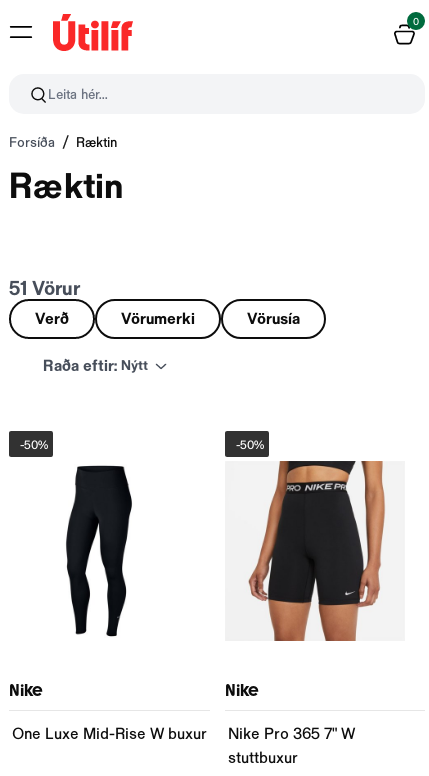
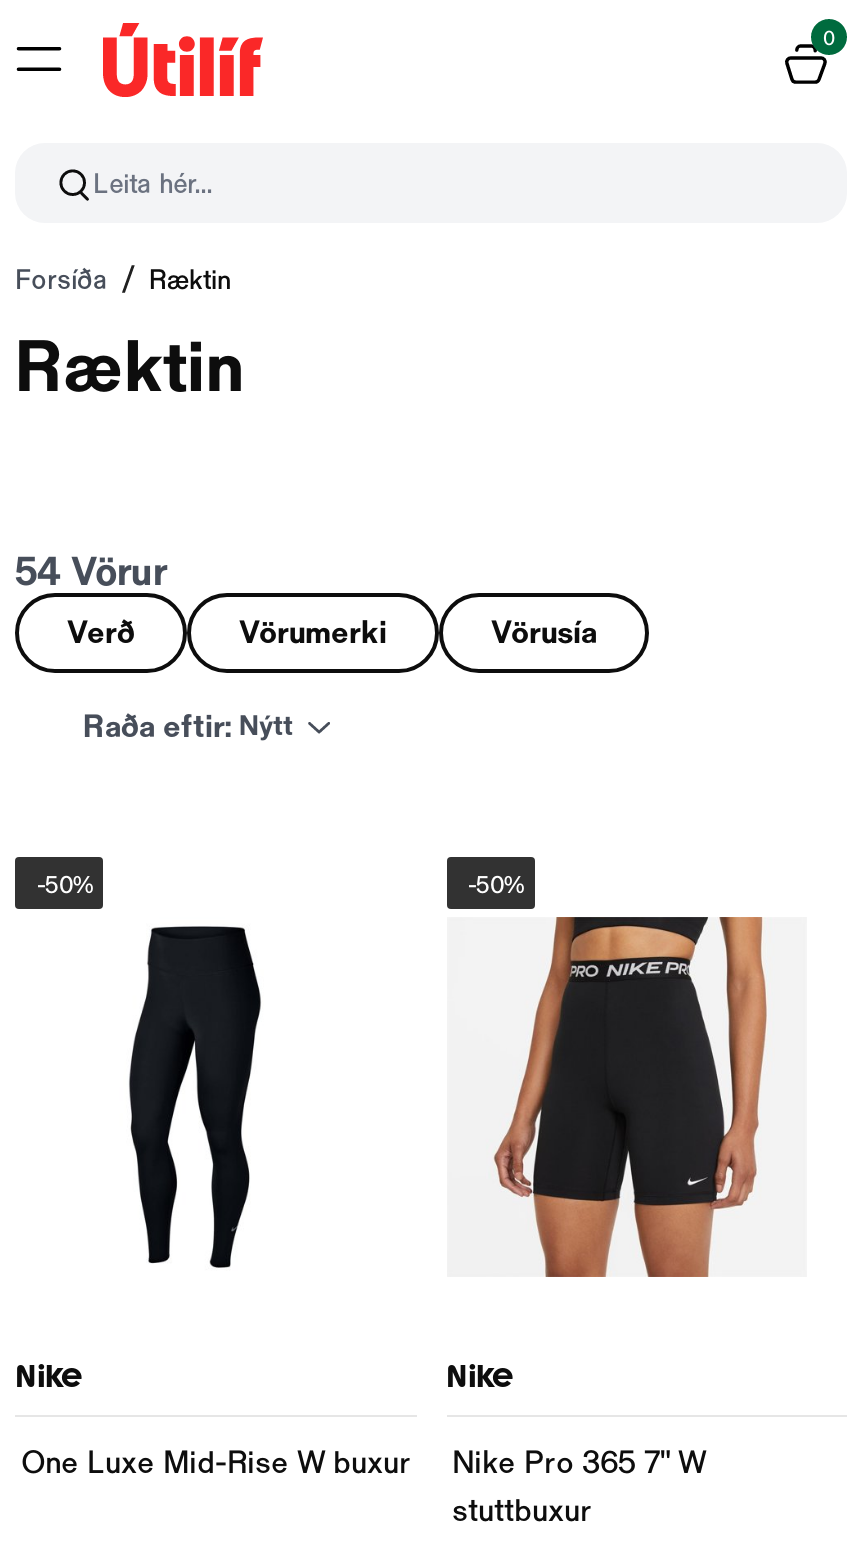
- 51 Vörur
+ 54 Vörur
